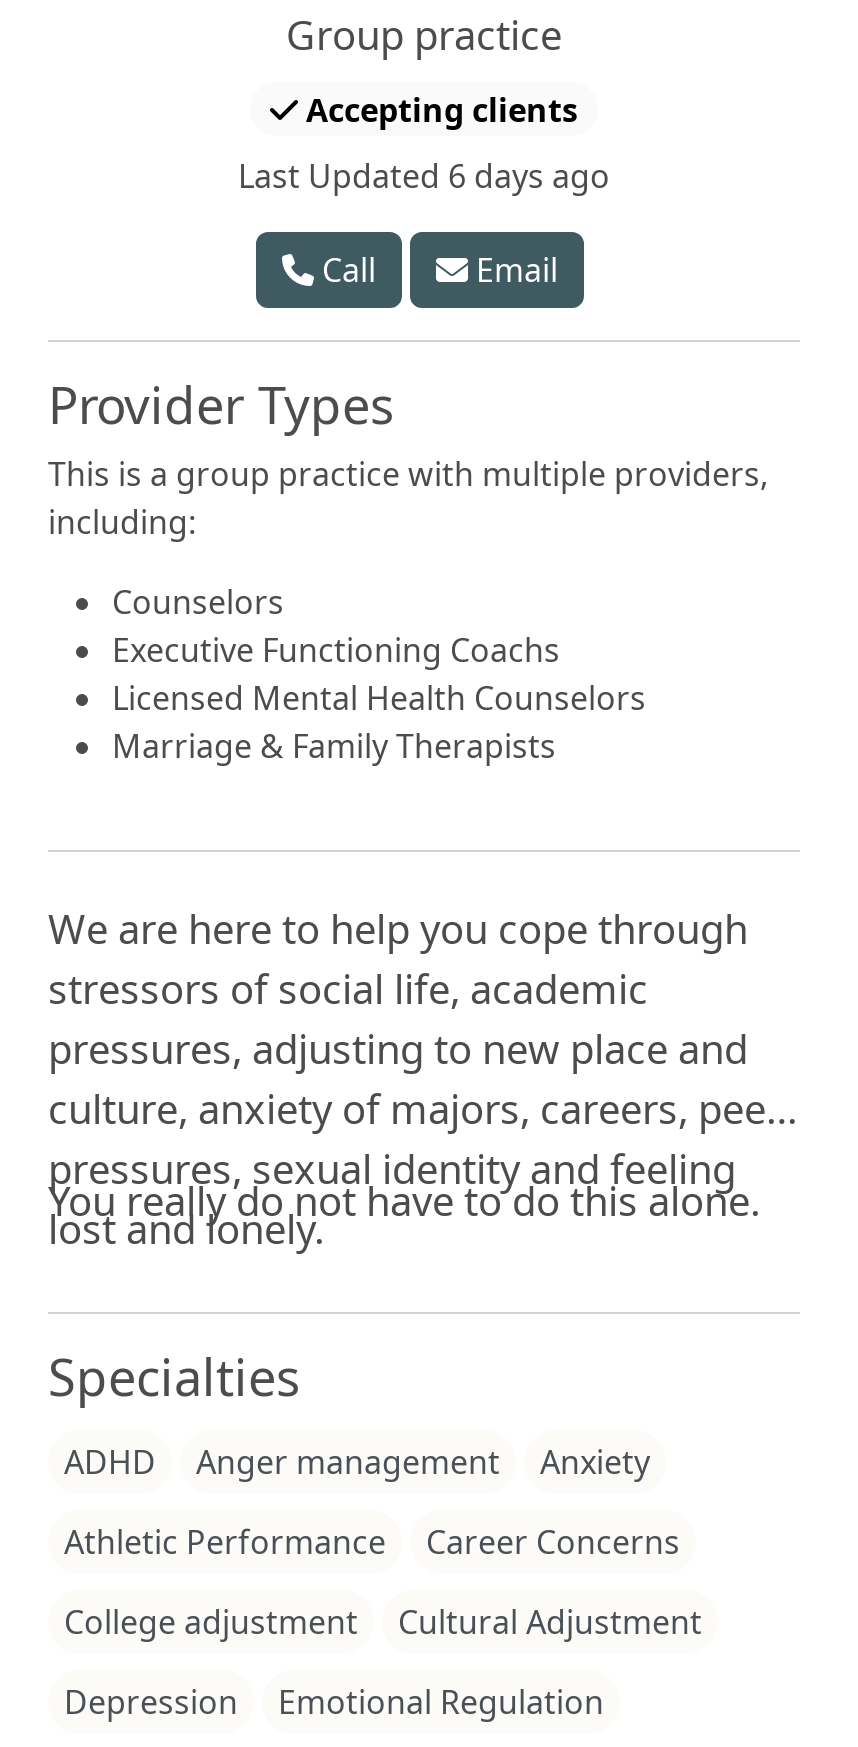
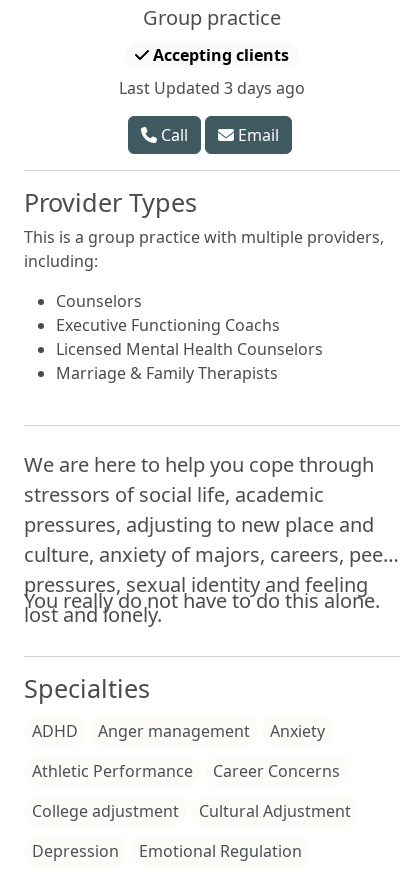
- Last Updated 6 days ago
+ Last Updated 3 days ago
